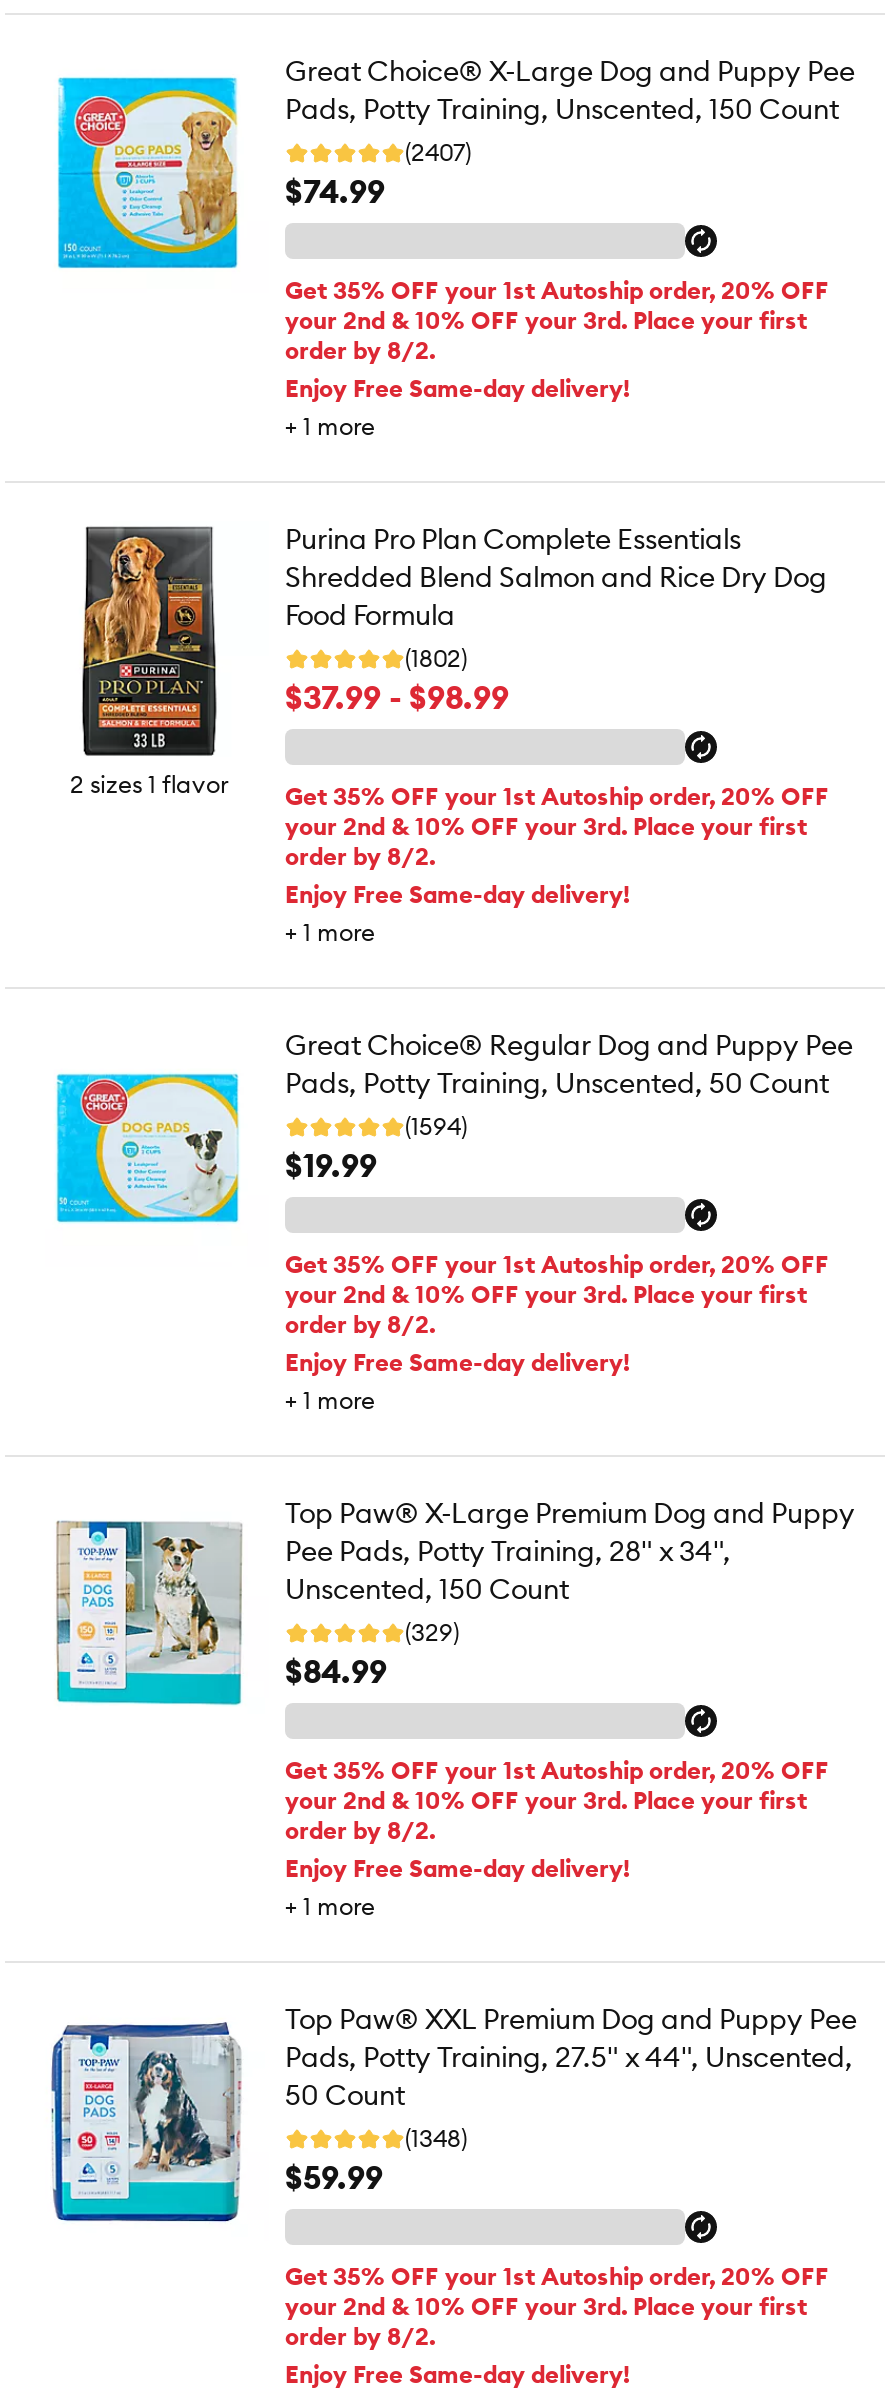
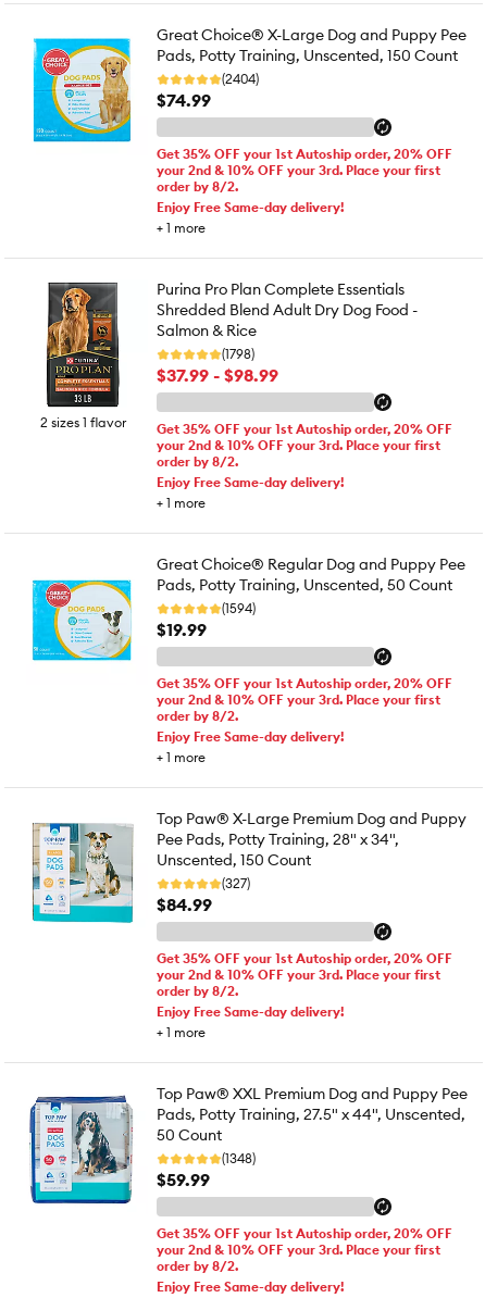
- (2407)
+ (2404)

- Shredded Blend Salmon and Rice Dry Dog
- Food Formula
- (1802)
+ Shredded Blend Adult Dry Dog Food -
+ Salmon & Rice
+ (1798)

- (329)
+ (327)
